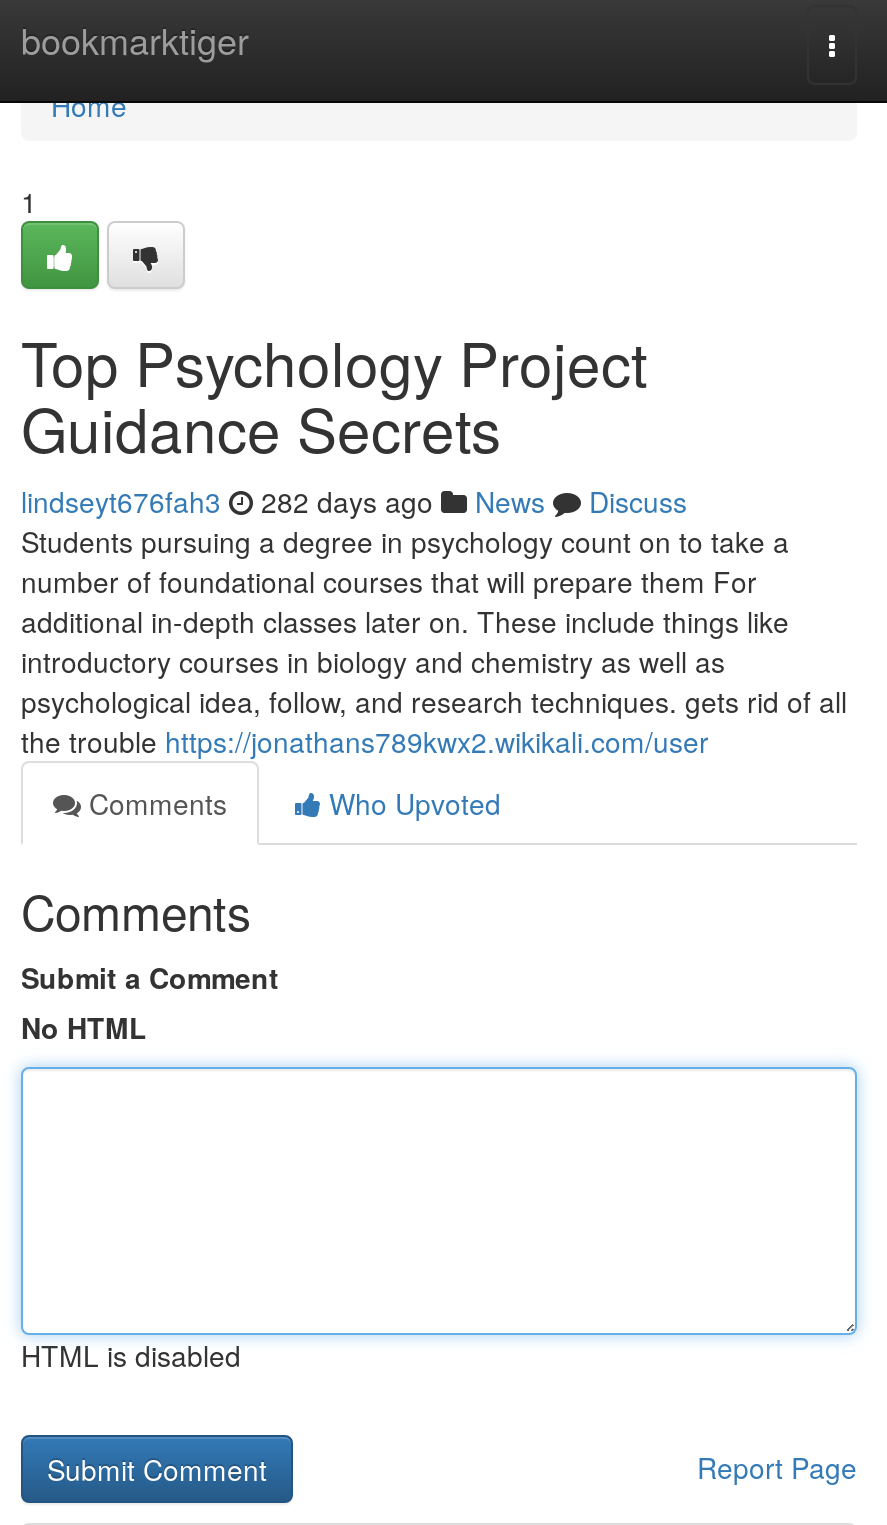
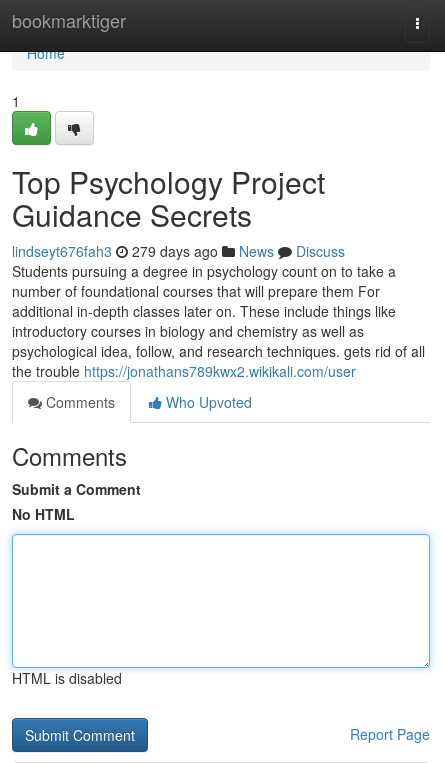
- lindseyt676fah3 282 days ago News Discuss
+ lindseyt676fah3 279 days ago News Discuss
